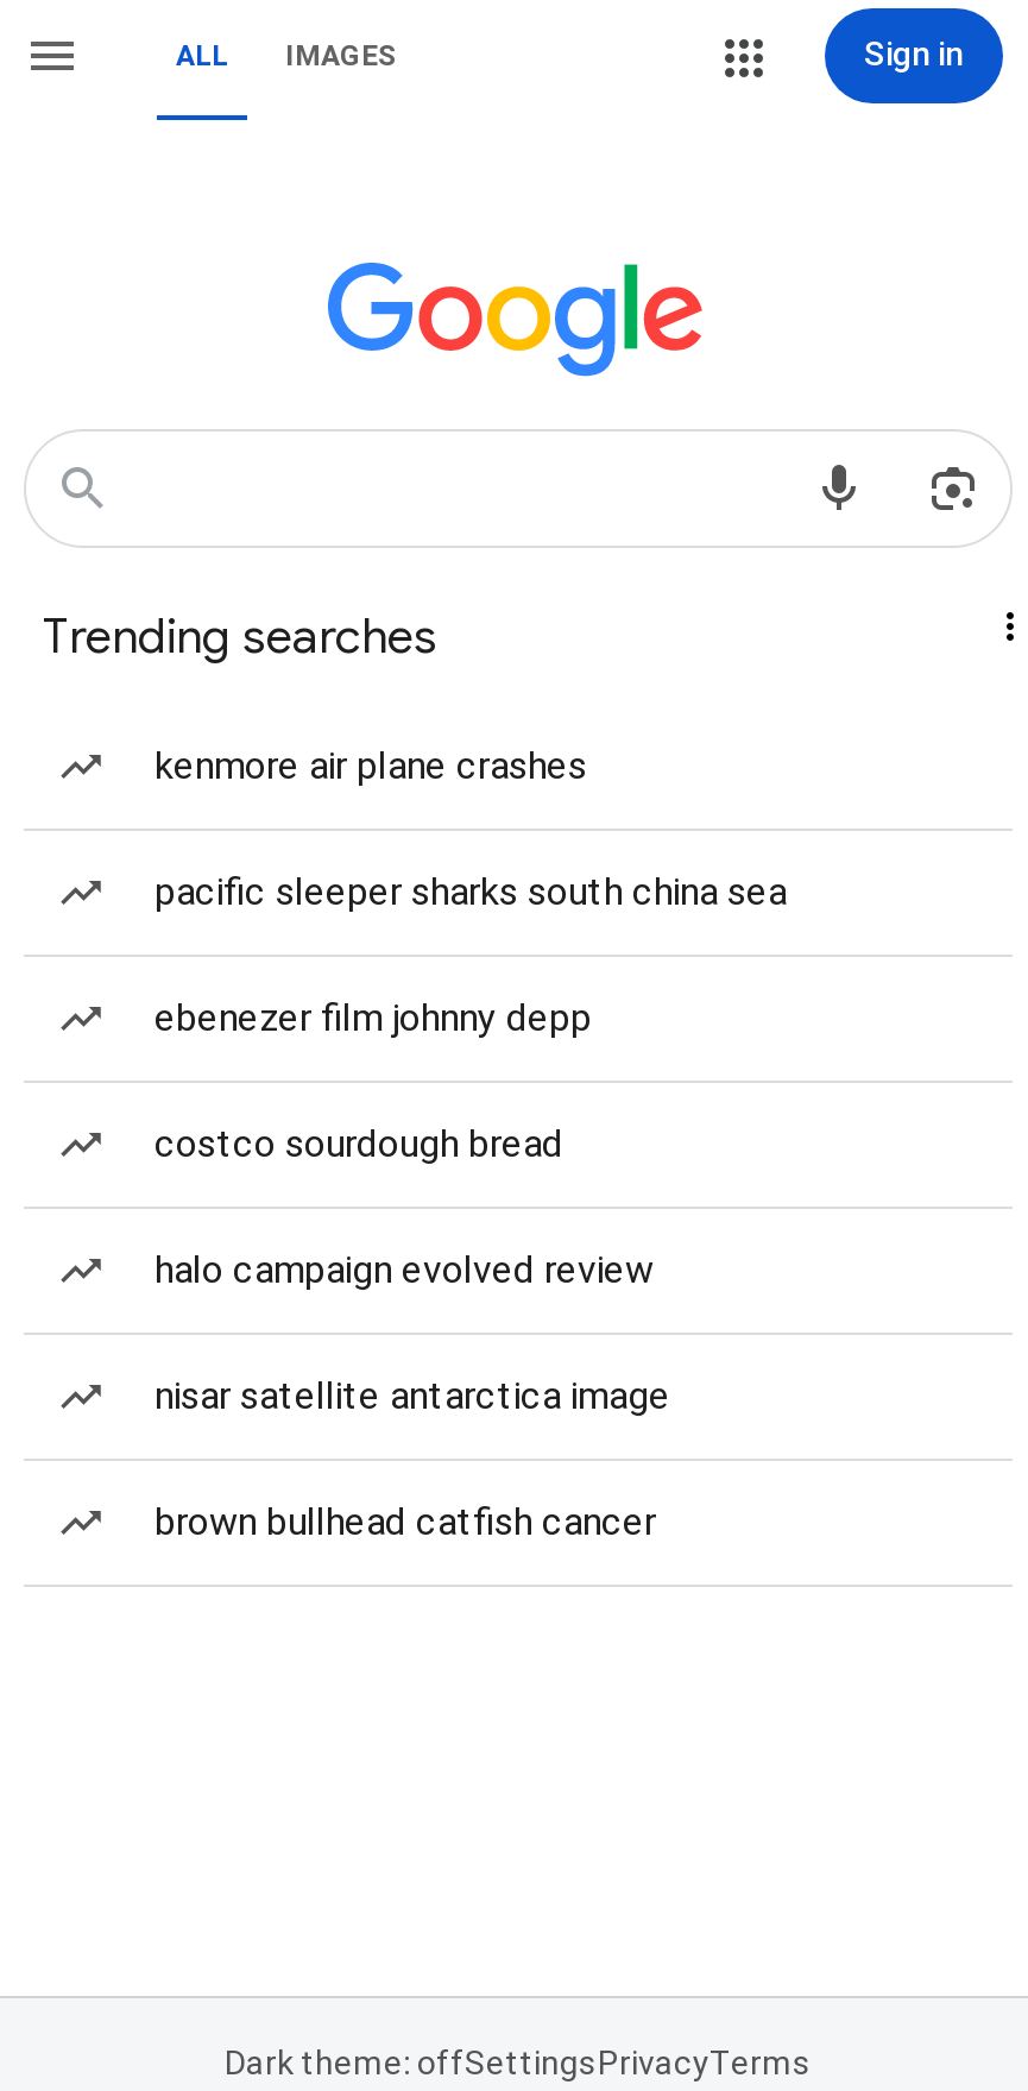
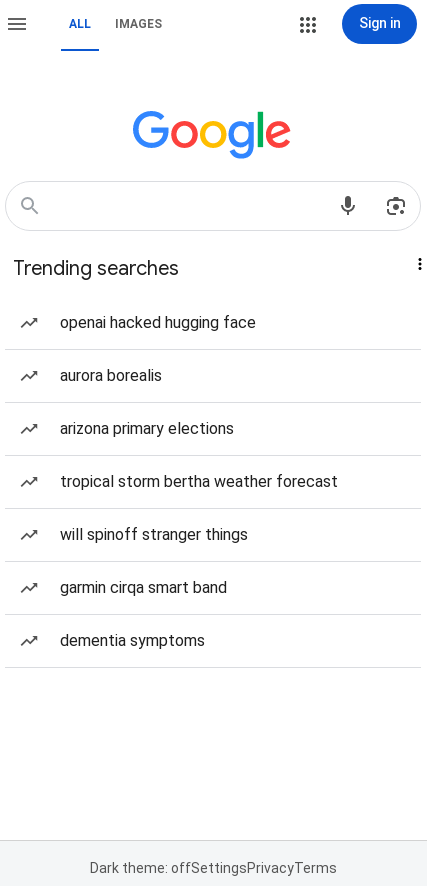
- kenmore air plane crashes
+ openai hacked hugging face

- pacific sleeper sharks south china sea
+ aurora borealis

- ebenezer film johnny depp
+ arizona primary elections

- costco sourdough bread
+ tropical storm bertha weather forecast

- halo campaign evolved review
+ will spinoff stranger things

- nisar satellite antarctica image
+ garmin cirqa smart band

- brown bullhead catfish cancer
+ dementia symptoms
